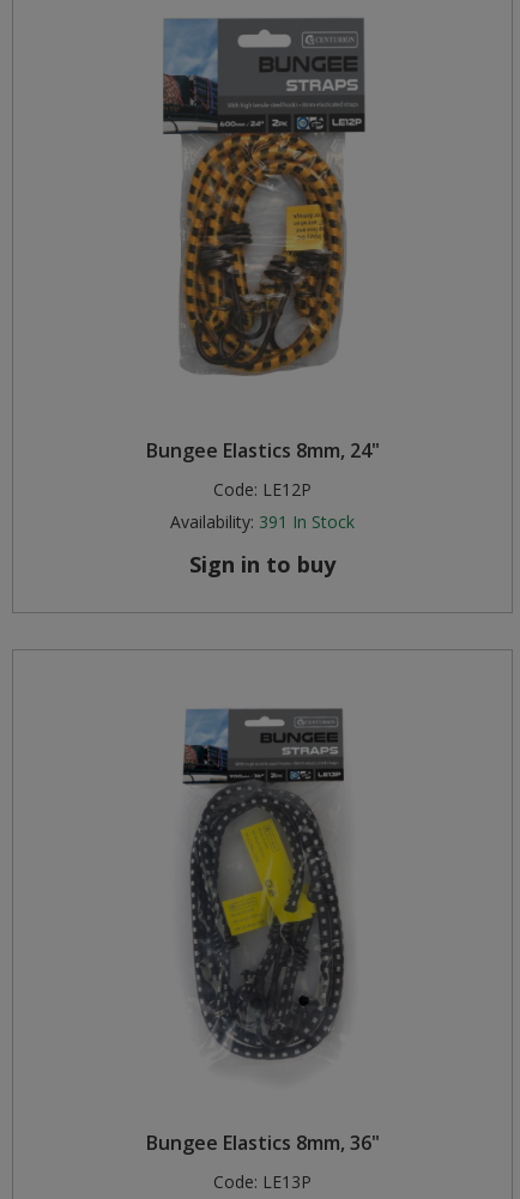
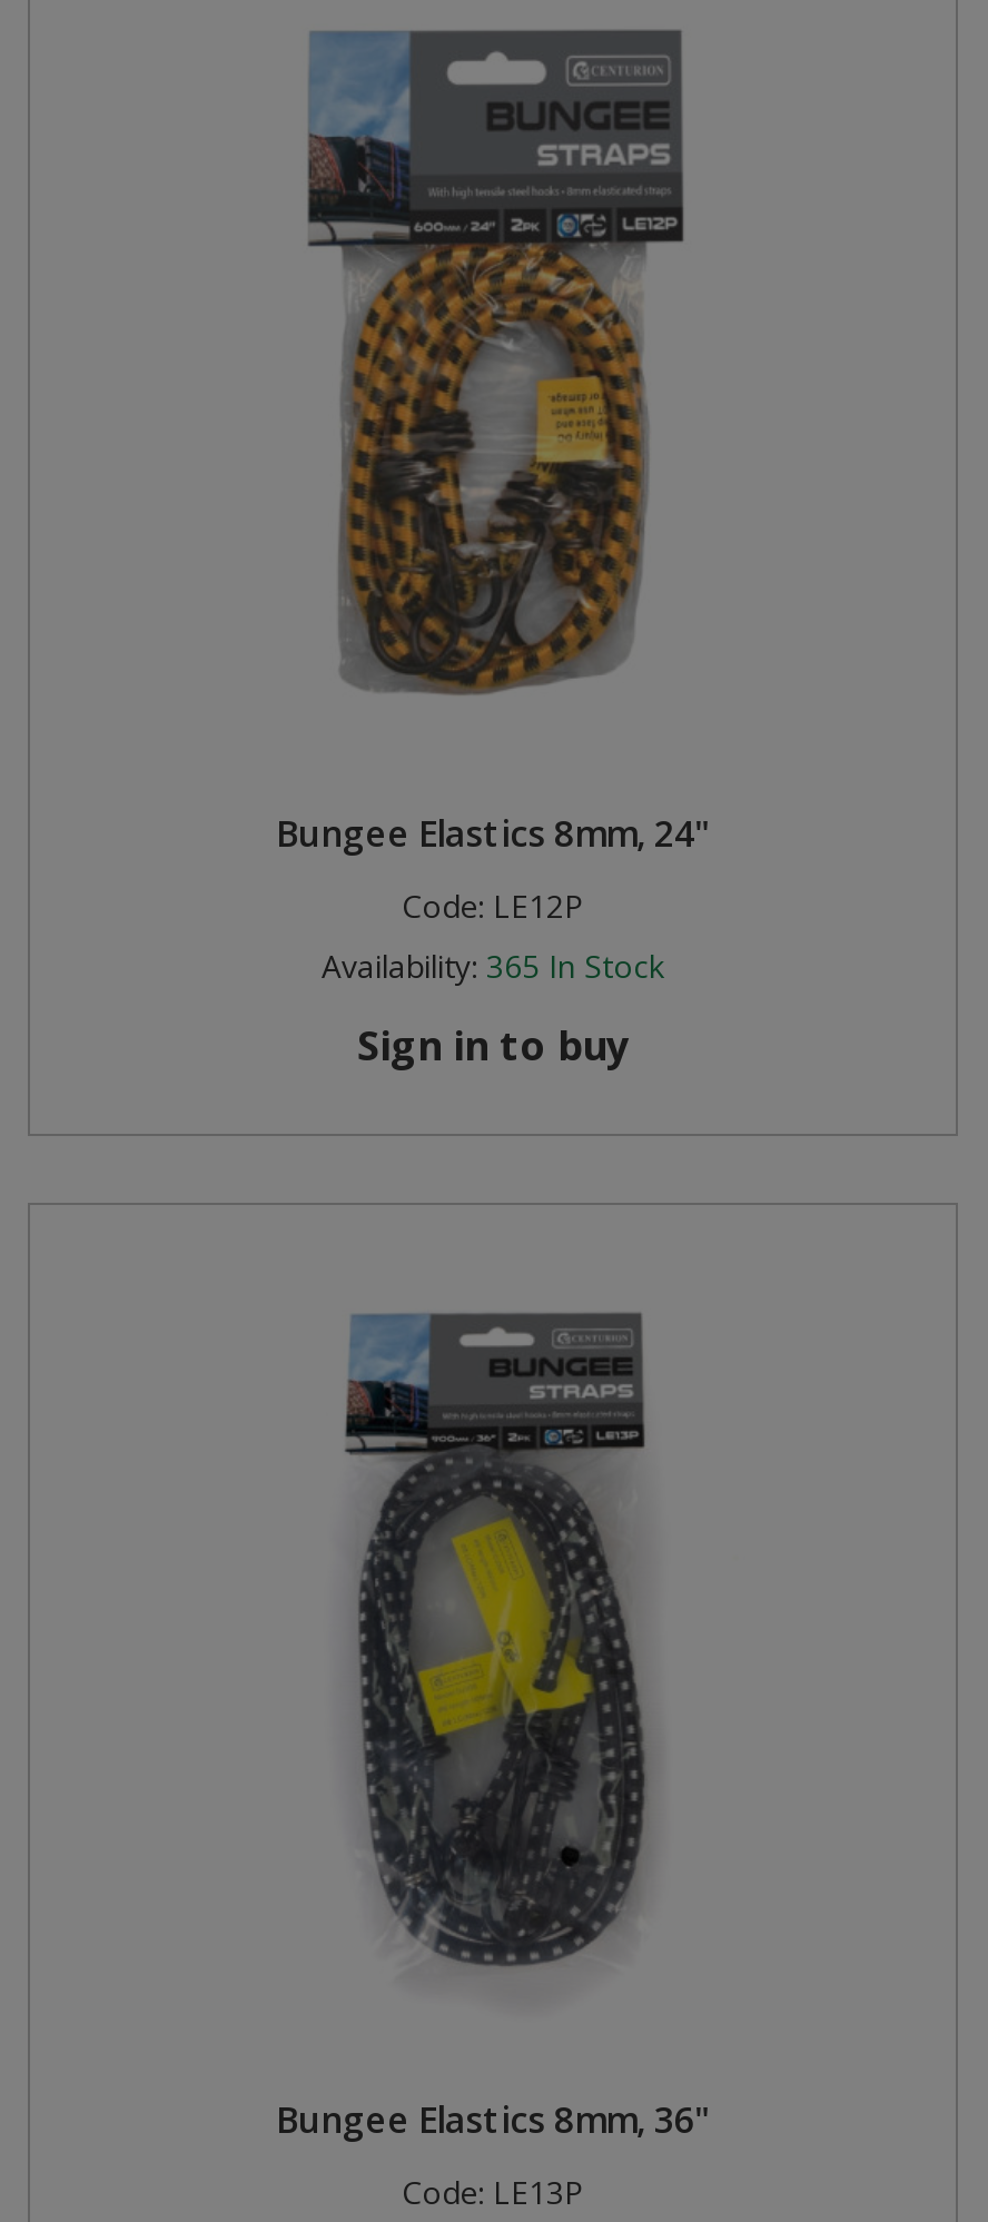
- Availability: 391 In Stock
+ Availability: 365 In Stock
